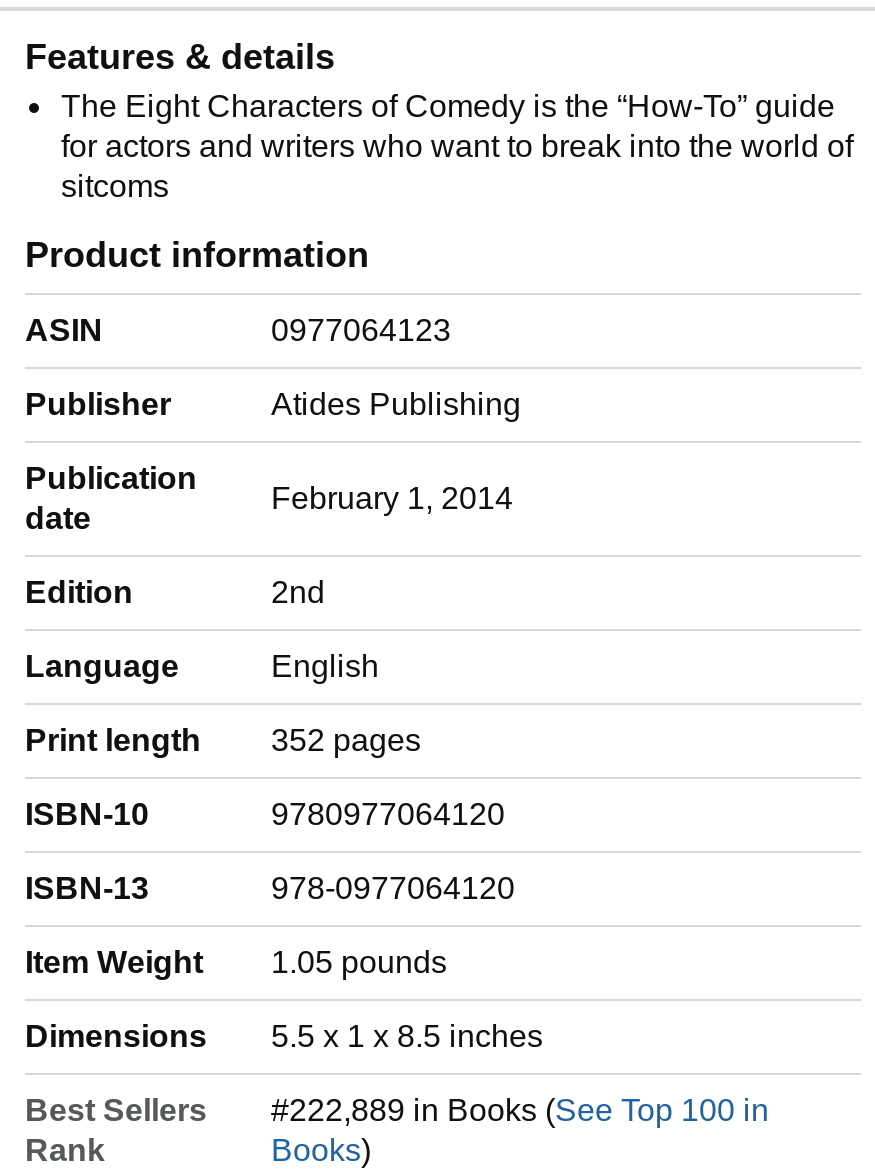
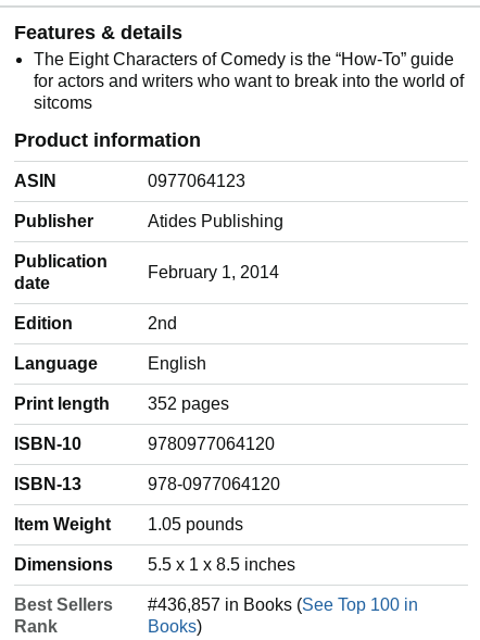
- #222,889 in Books (See Top 100 in
+ #436,857 in Books (See Top 100 in
